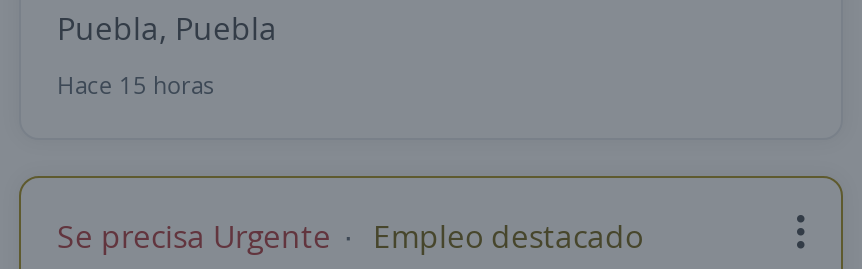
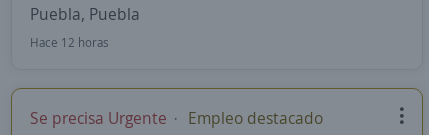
- Hace 15 horas
+ Hace 12 horas
